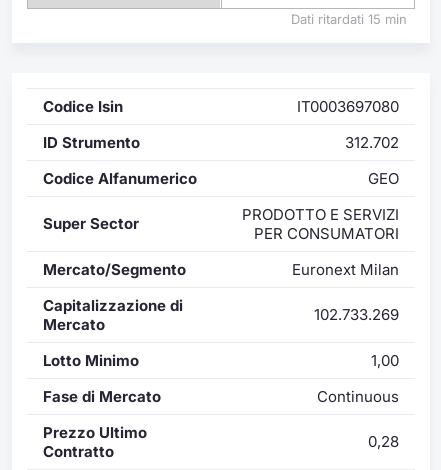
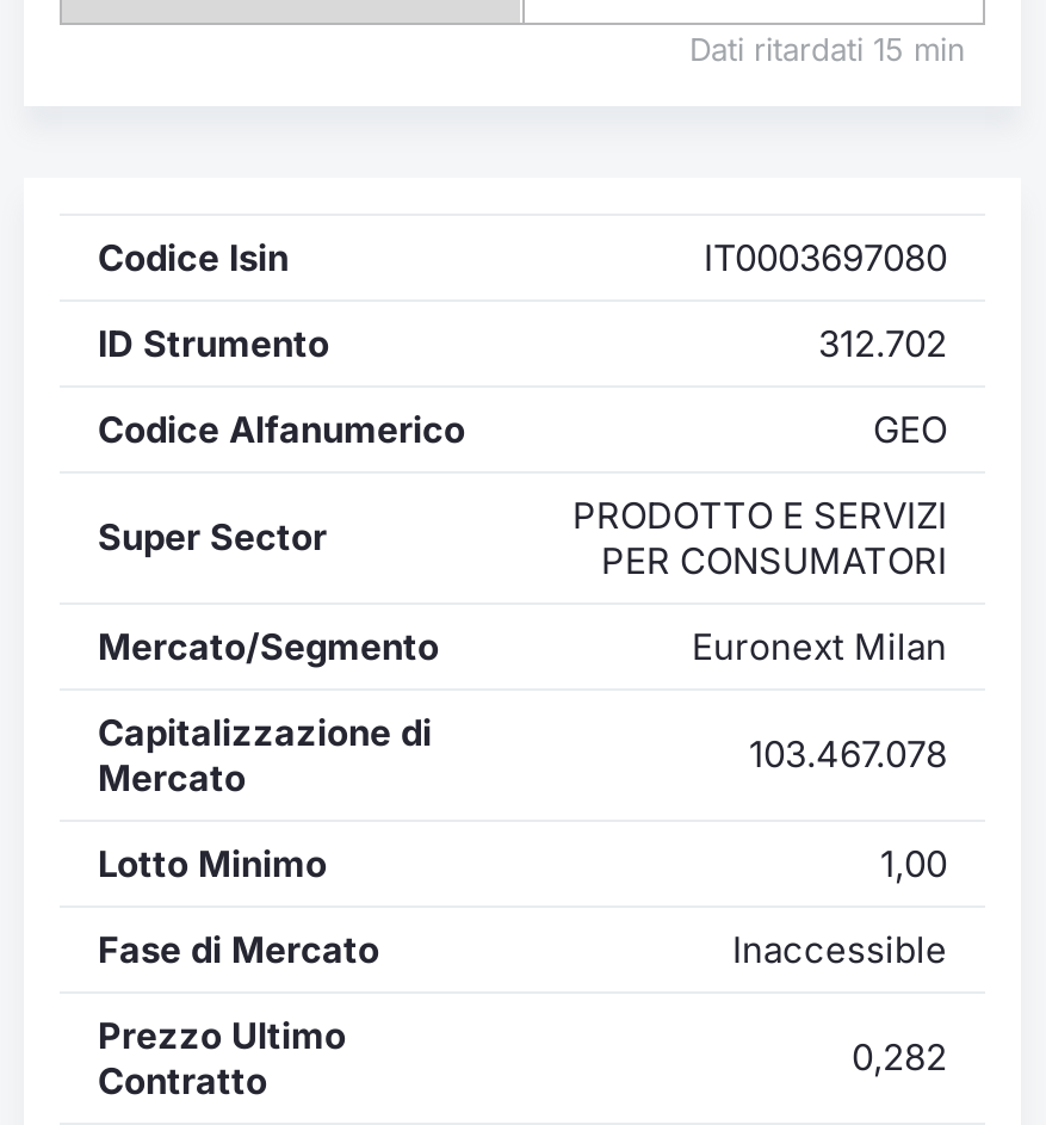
- 102.733.269
+ 103.467.078

- Continuous
+ Inaccessible

- 0,28
+ 0,282
